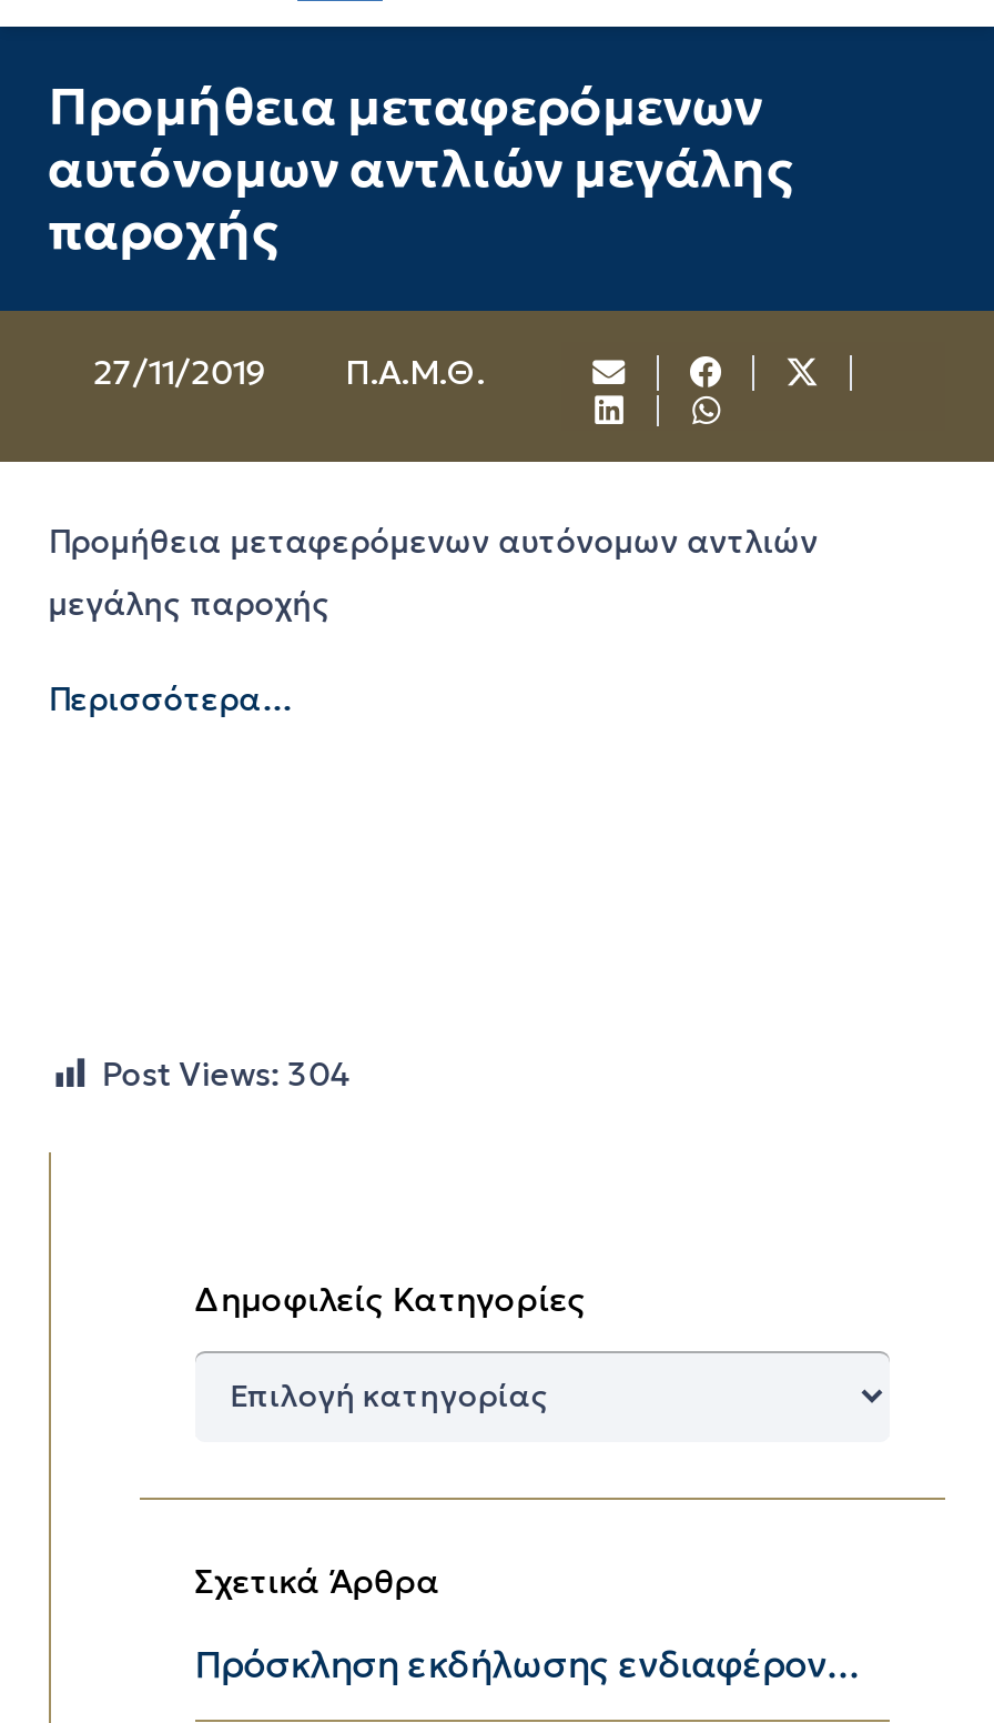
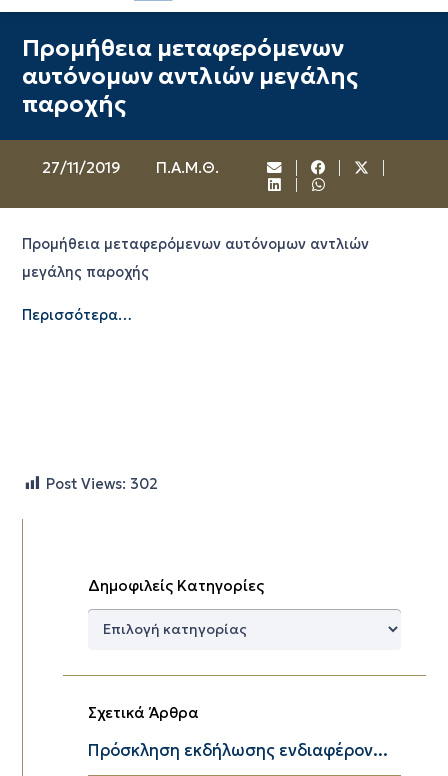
- Post Views: 304
+ Post Views: 302
